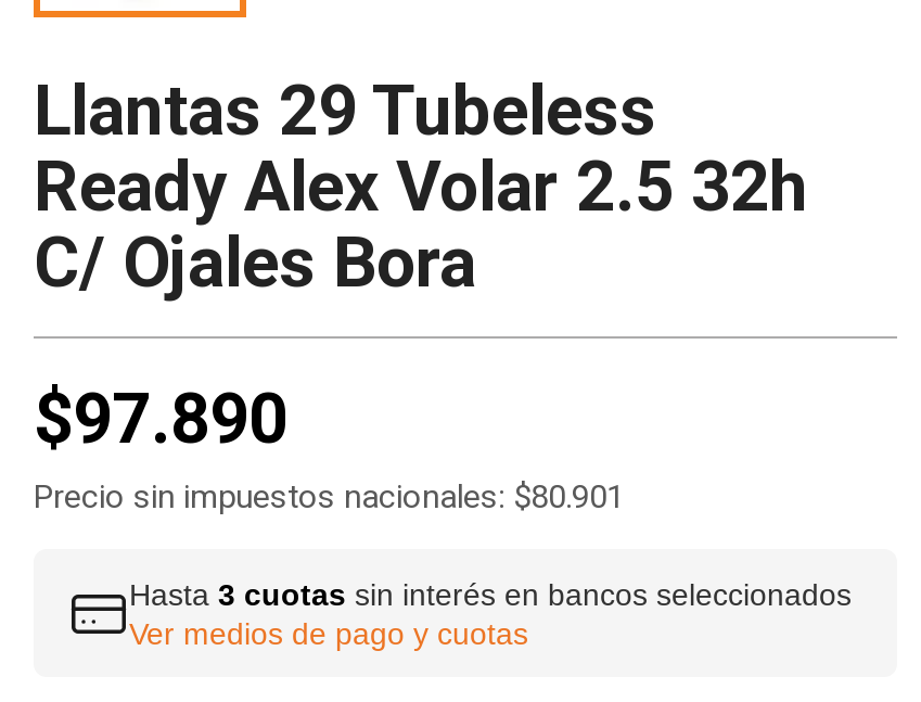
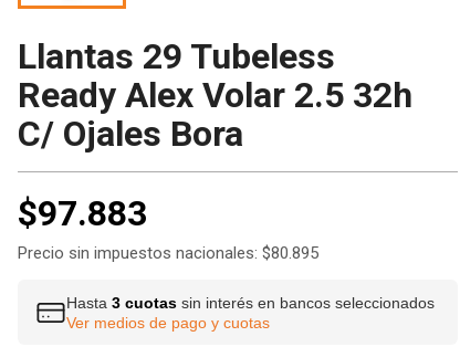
- $97.890
+ $97.883

- Precio sin impuestos nacionales: $80.901
+ Precio sin impuestos nacionales: $80.895
